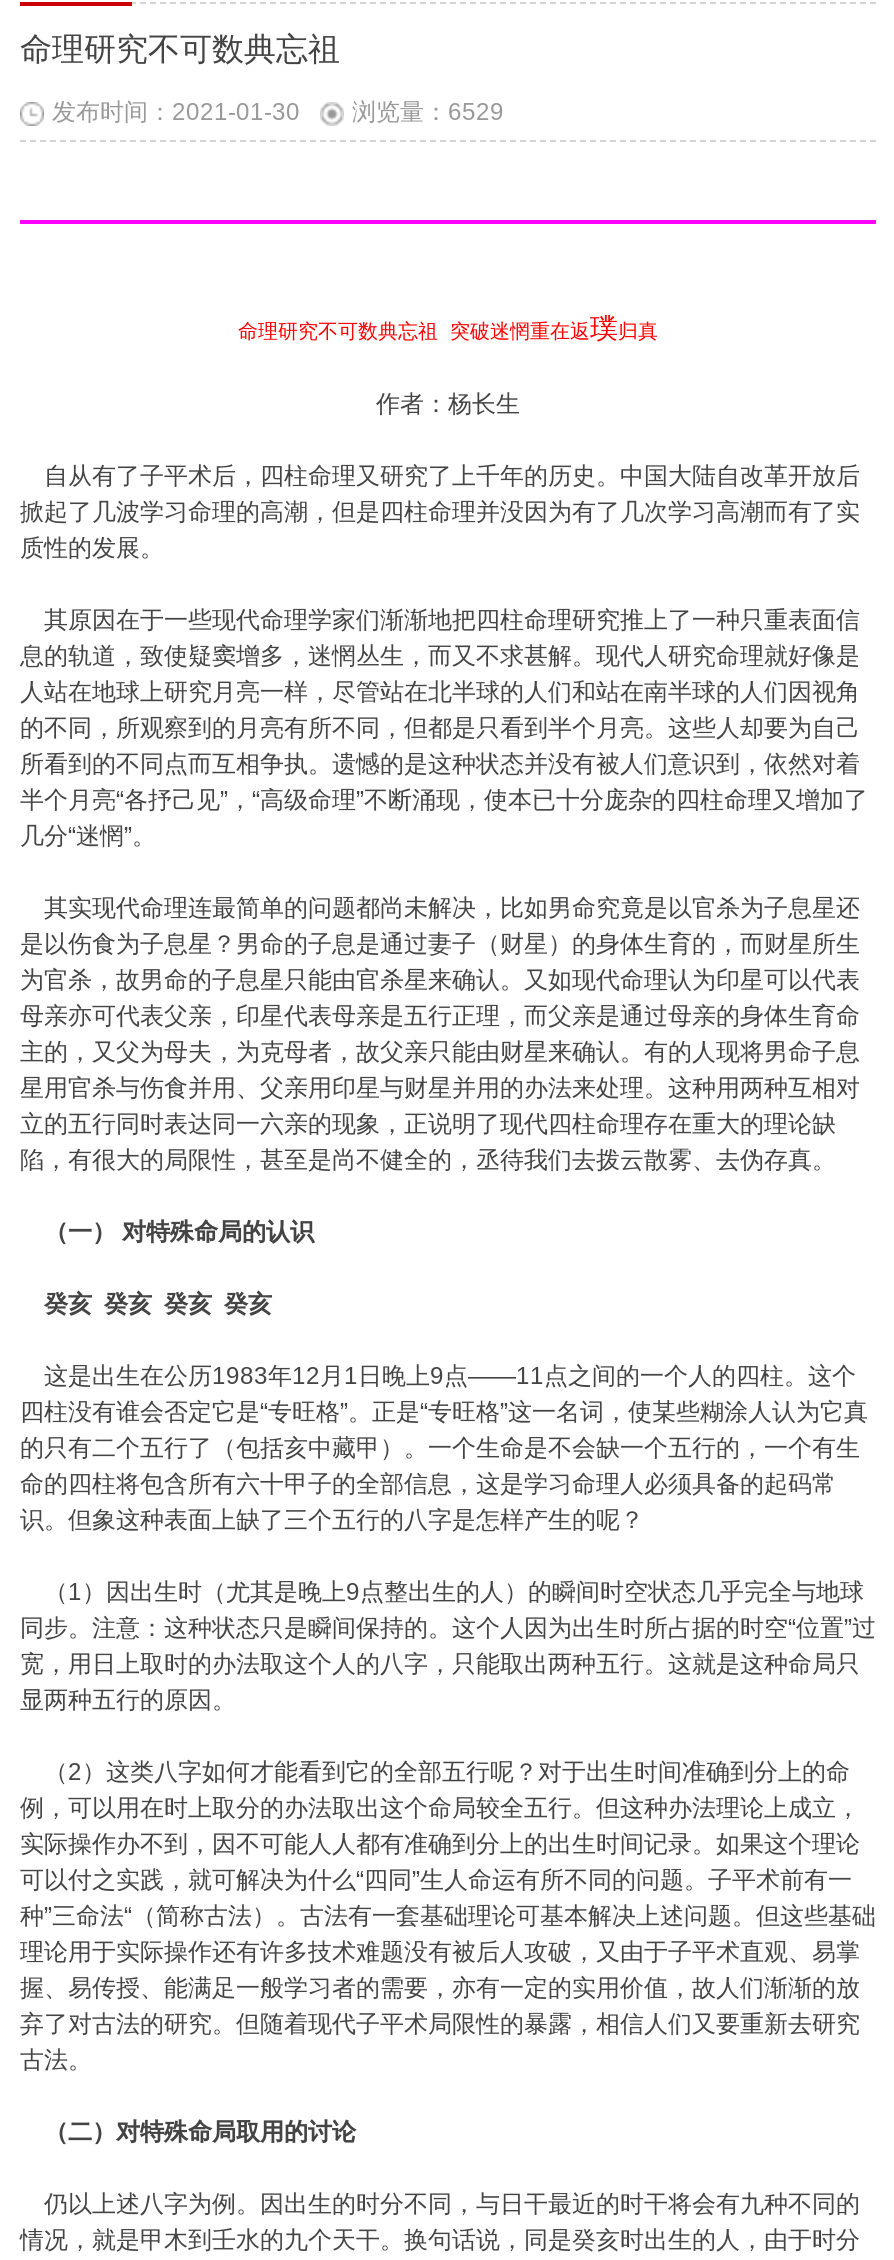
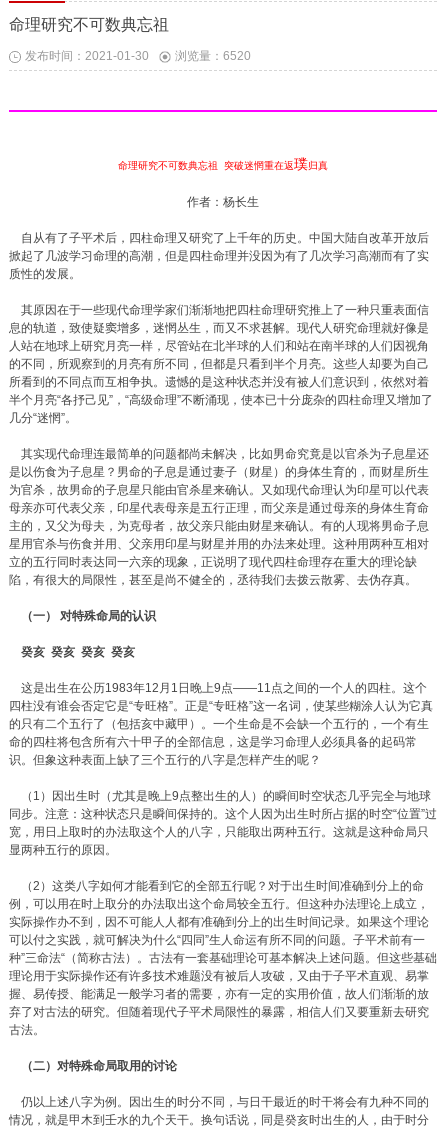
- 发布时间：2021-01-30 浏览量：6529
+ 发布时间：2021-01-30 浏览量：6520
